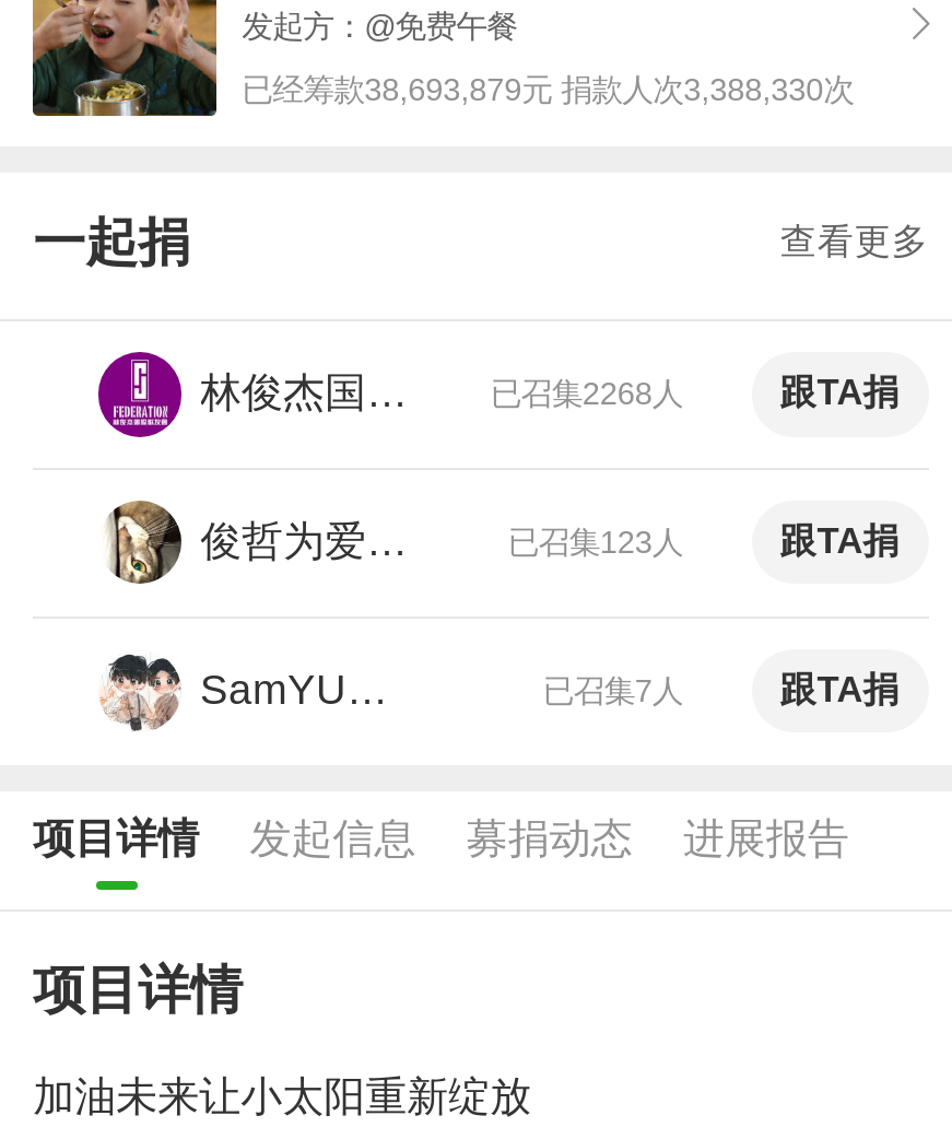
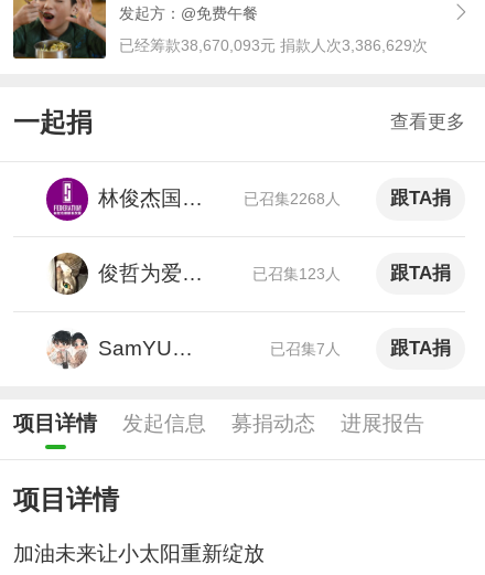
- 已经筹款38,693,879元 捐款人次3,388,330次
+ 已经筹款38,670,093元 捐款人次3,386,629次
